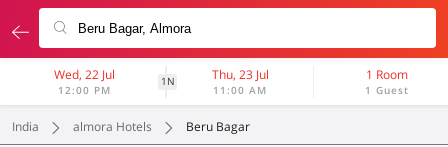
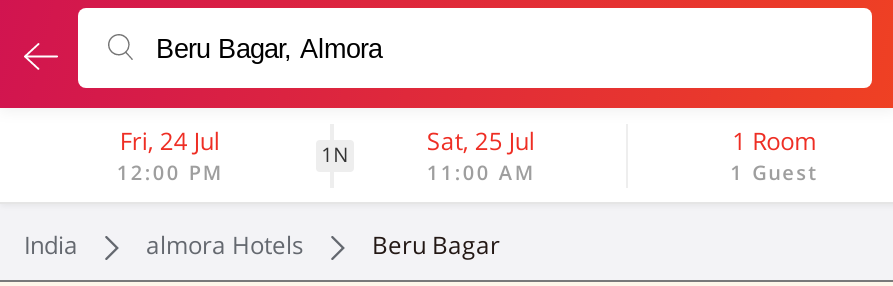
- Wed, 22 Jul
+ Fri, 24 Jul

- Thu, 23 Jul
+ Sat, 25 Jul
